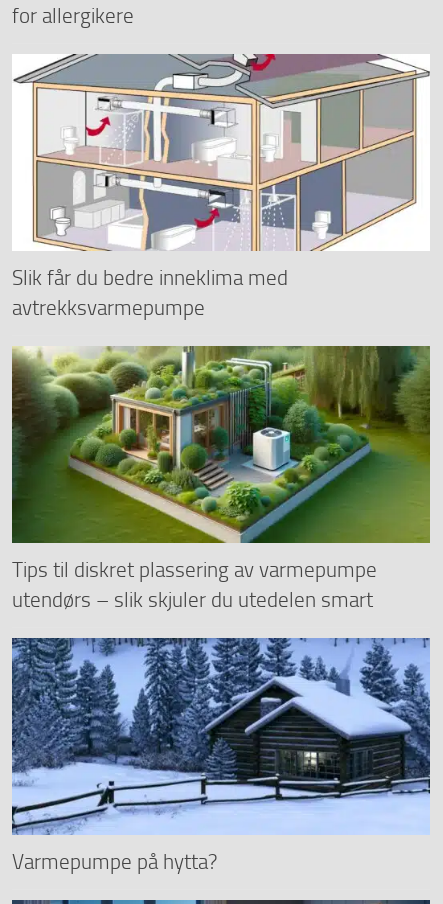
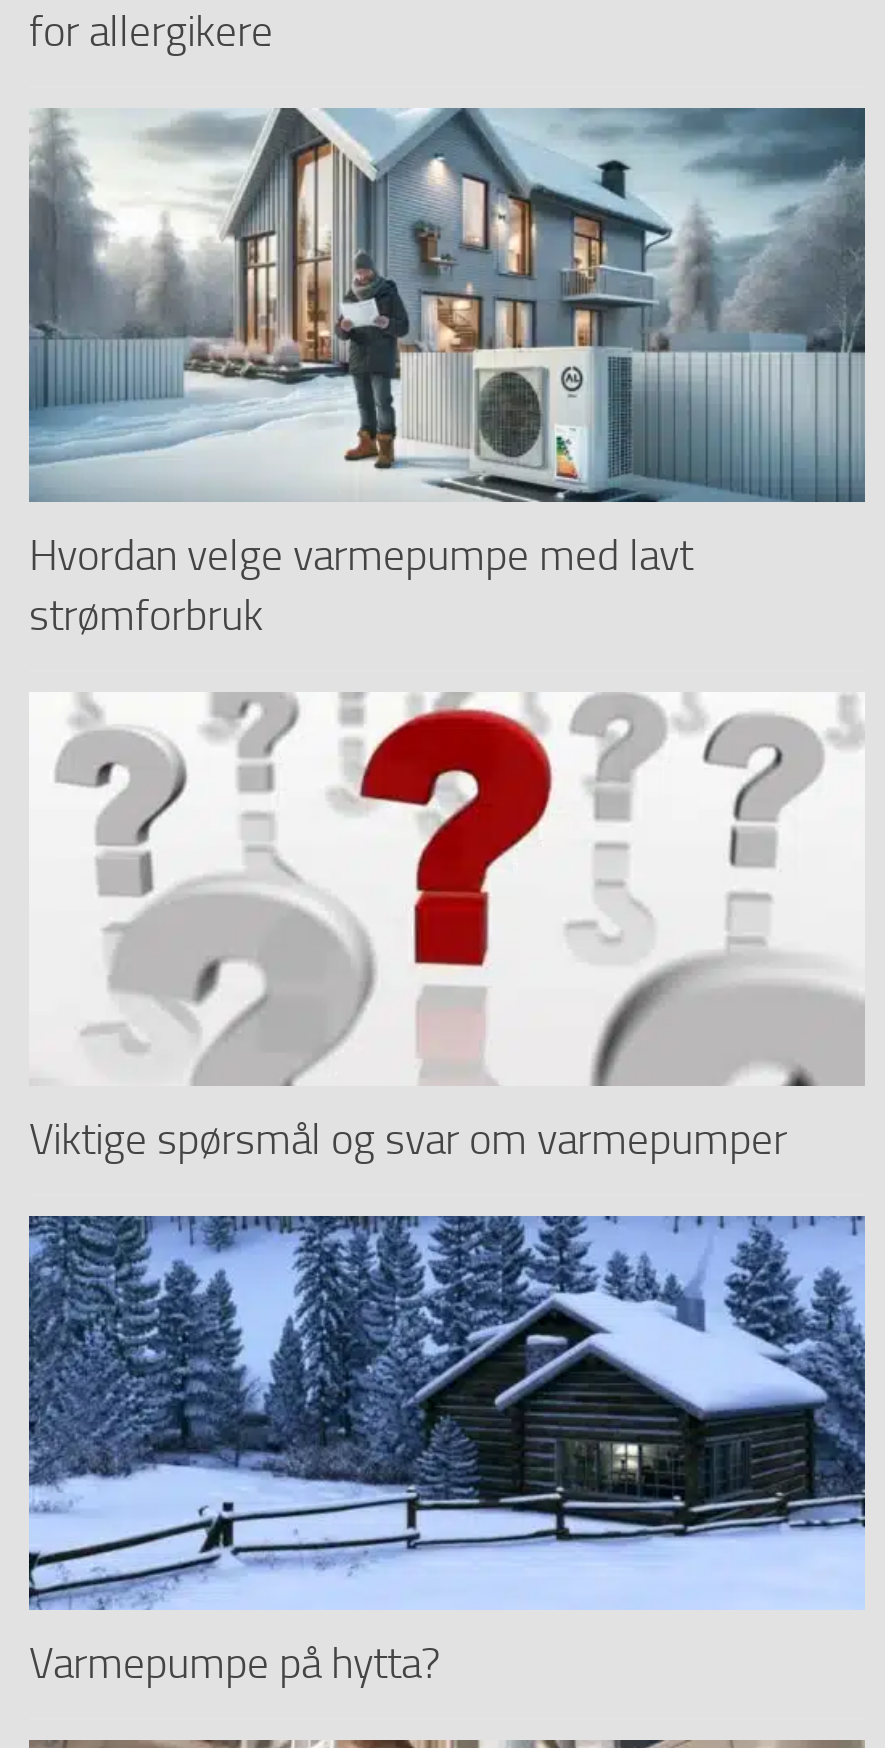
- [image]
- Slik får du bedre inneklima med
- avtrekksvarmepumpe
+ [image]
+ Hvordan velge varmepumpe med lavt
+ strømforbruk

- [image]
- Tips til diskret plassering av varmepumpe
- utendørs – slik skjuler du utedelen smart
+ [image]
+ Viktige spørsmål og svar om varmepumper
